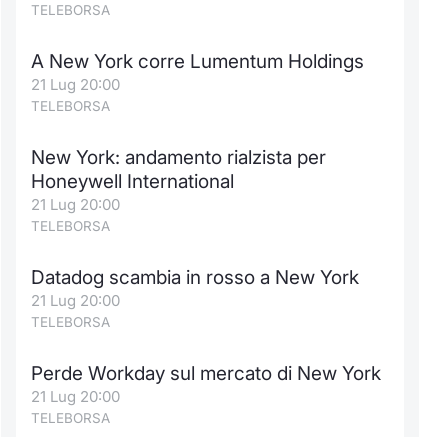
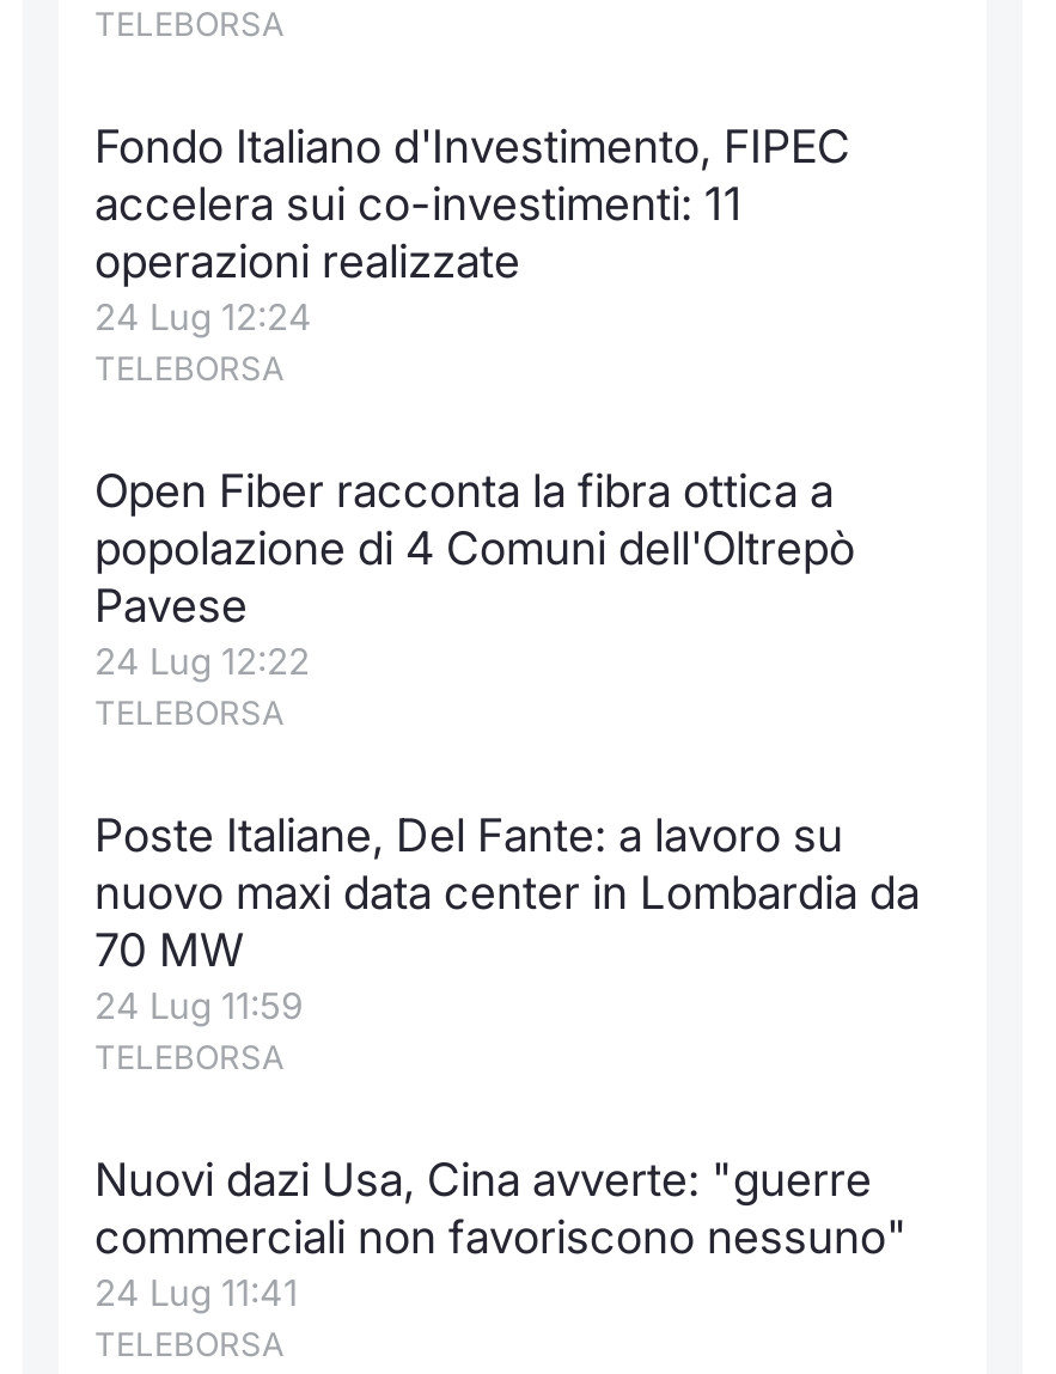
- A New York corre Lumentum Holdings
- 21 Lug 20:00
+ Fondo Italiano d'Investimento, FIPEC
+ accelera sui co-investimenti: 11
+ operazioni realizzate
+ 24 Lug 12:24

- New York: andamento rialzista per
- Honeywell International
- 21 Lug 20:00
+ Open Fiber racconta la fibra ottica a
+ popolazione di 4 Comuni dell'Oltrepò
+ Pavese
+ 24 Lug 12:22

- Datadog scambia in rosso a New York
- 21 Lug 20:00
+ Poste Italiane, Del Fante: a lavoro su
+ nuovo maxi data center in Lombardia da
+ 70 MW
+ 24 Lug 11:59

- Perde Workday sul mercato di New York
- 21 Lug 20:00
+ Nuovi dazi Usa, Cina avverte: "guerre
+ commerciali non favoriscono nessuno"
+ 24 Lug 11:41
